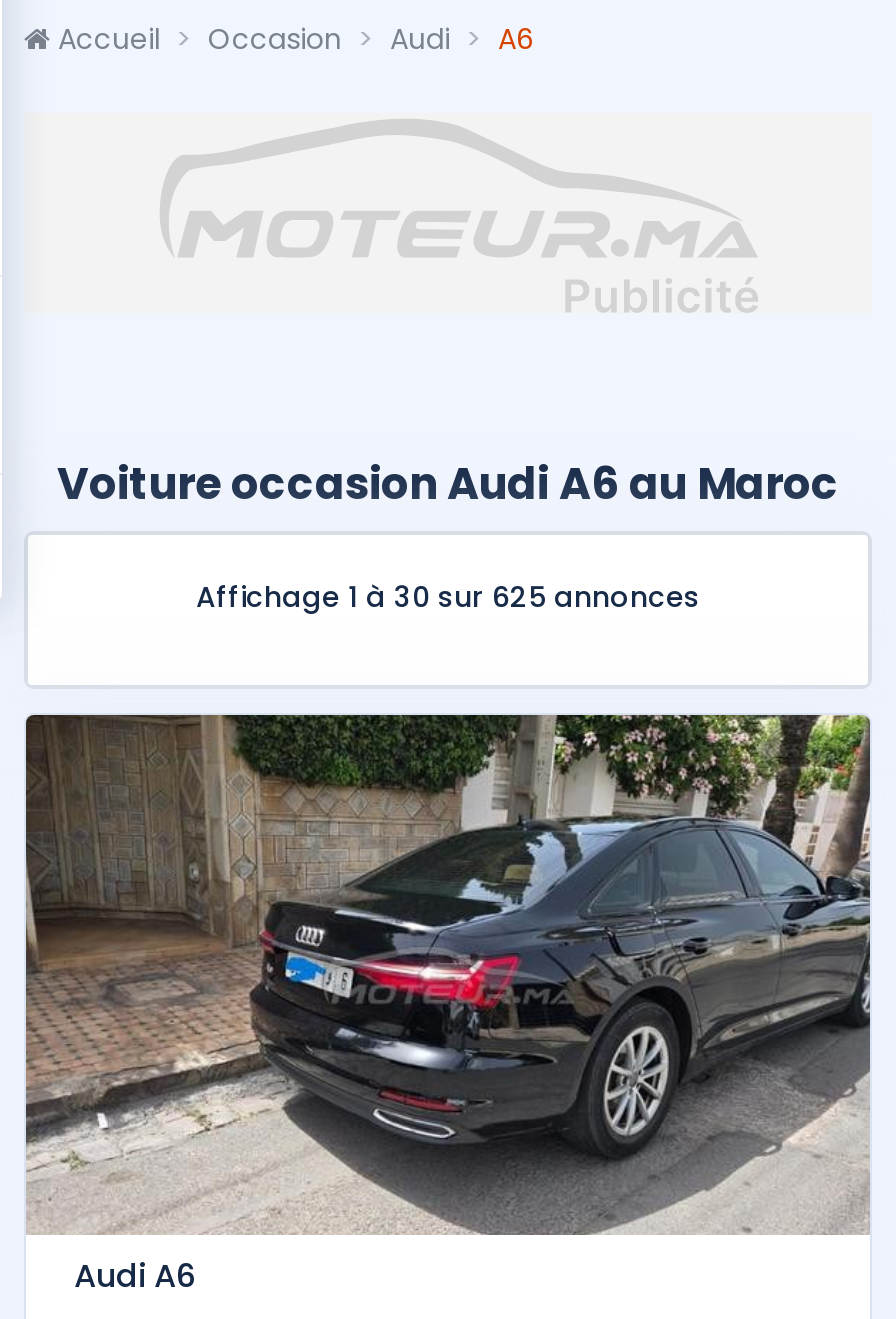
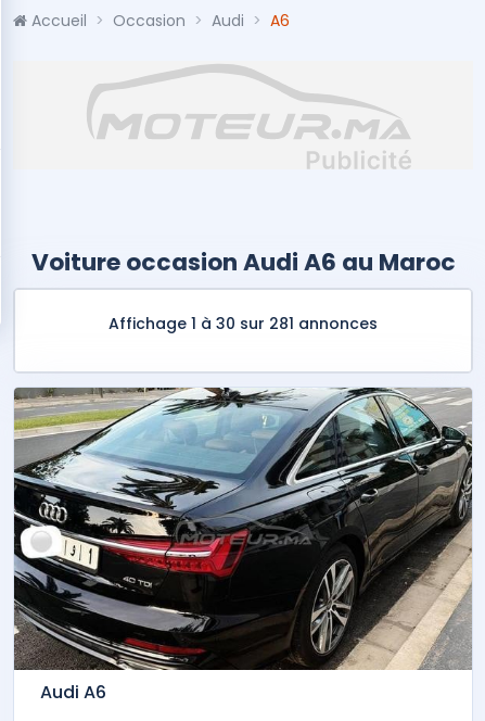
- Affichage 1 à 30 sur 625 annonces
+ Affichage 1 à 30 sur 281 annonces

- [image]
+ [image]
